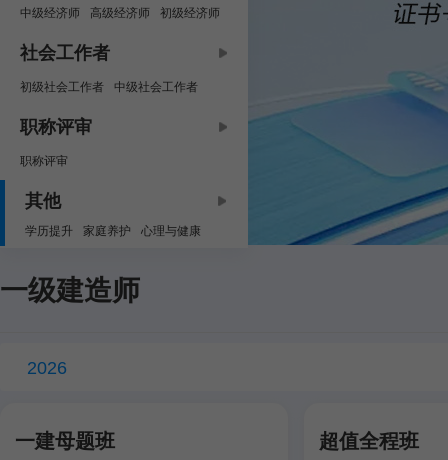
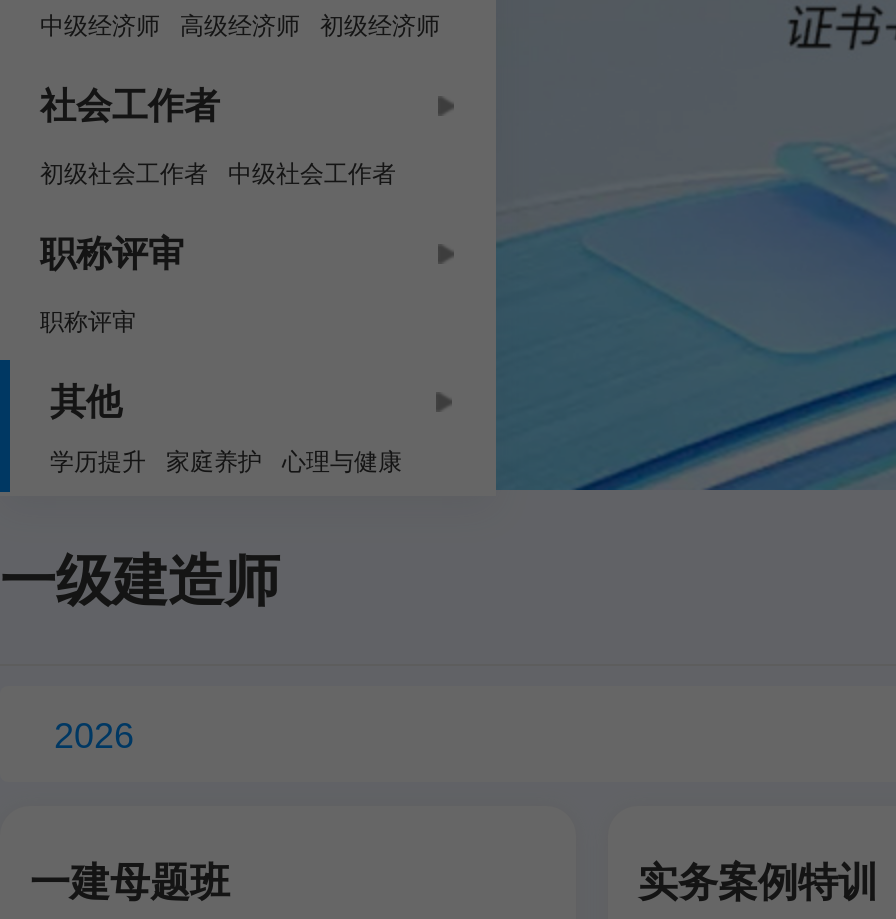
- 超值全程班
+ 实务案例特训
